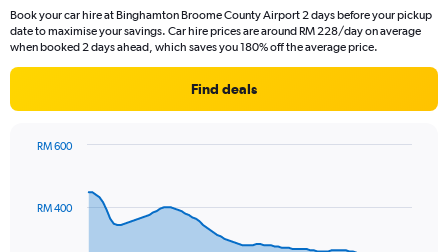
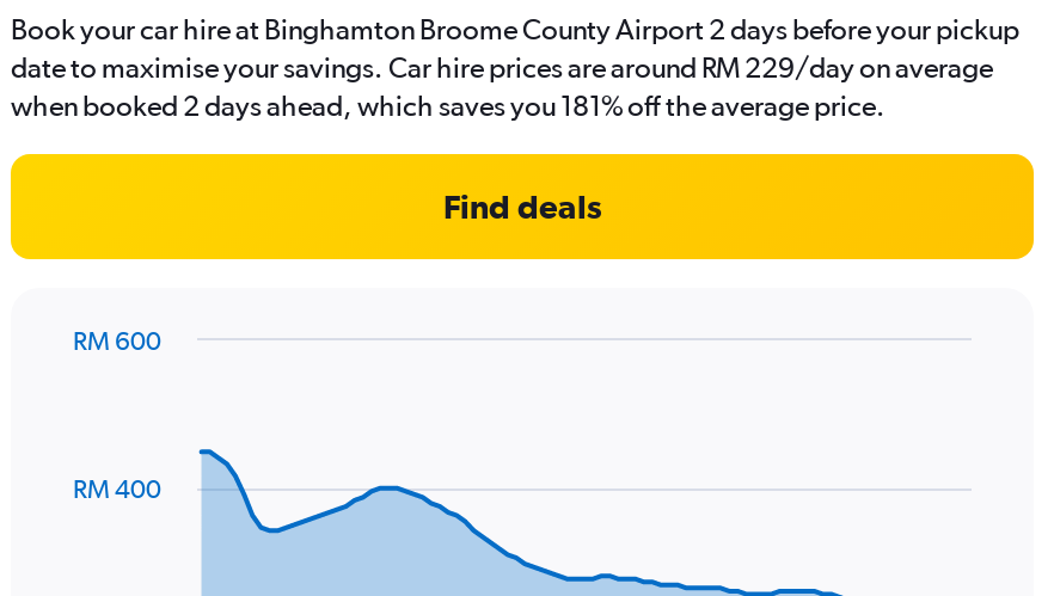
- date to maximise your savings. Car hire prices are around RM 228/day on average
+ date to maximise your savings. Car hire prices are around RM 229/day on average

- when booked 2 days ahead, which saves you 180% off the average price.
+ when booked 2 days ahead, which saves you 181% off the average price.
